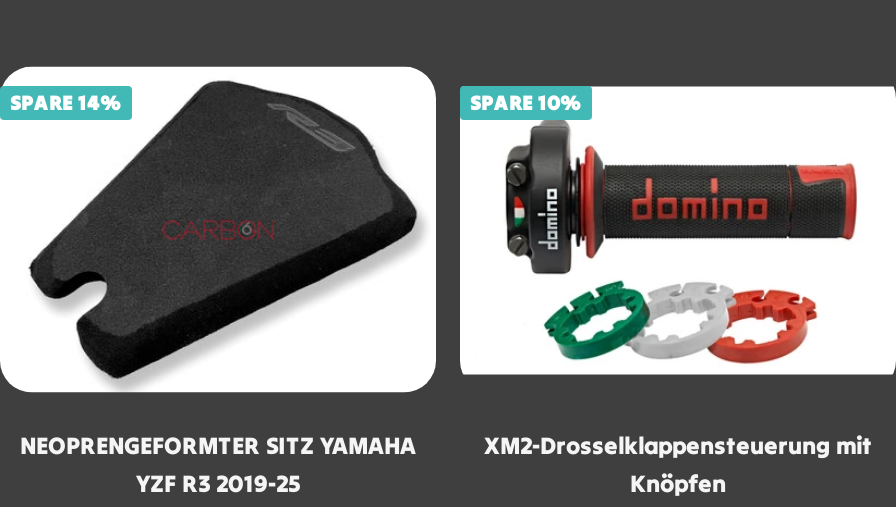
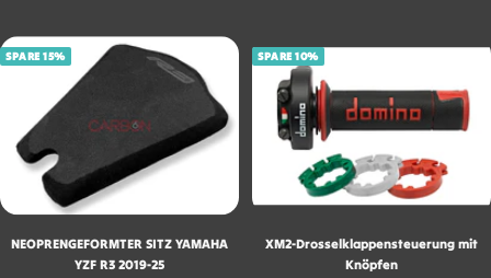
- SPARE 14%
+ SPARE 15%
